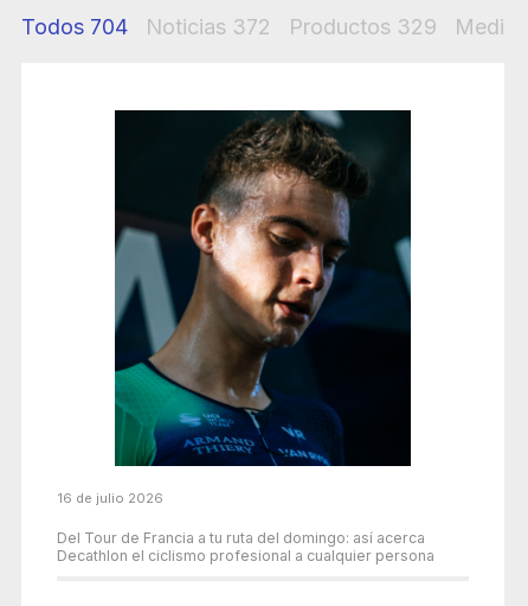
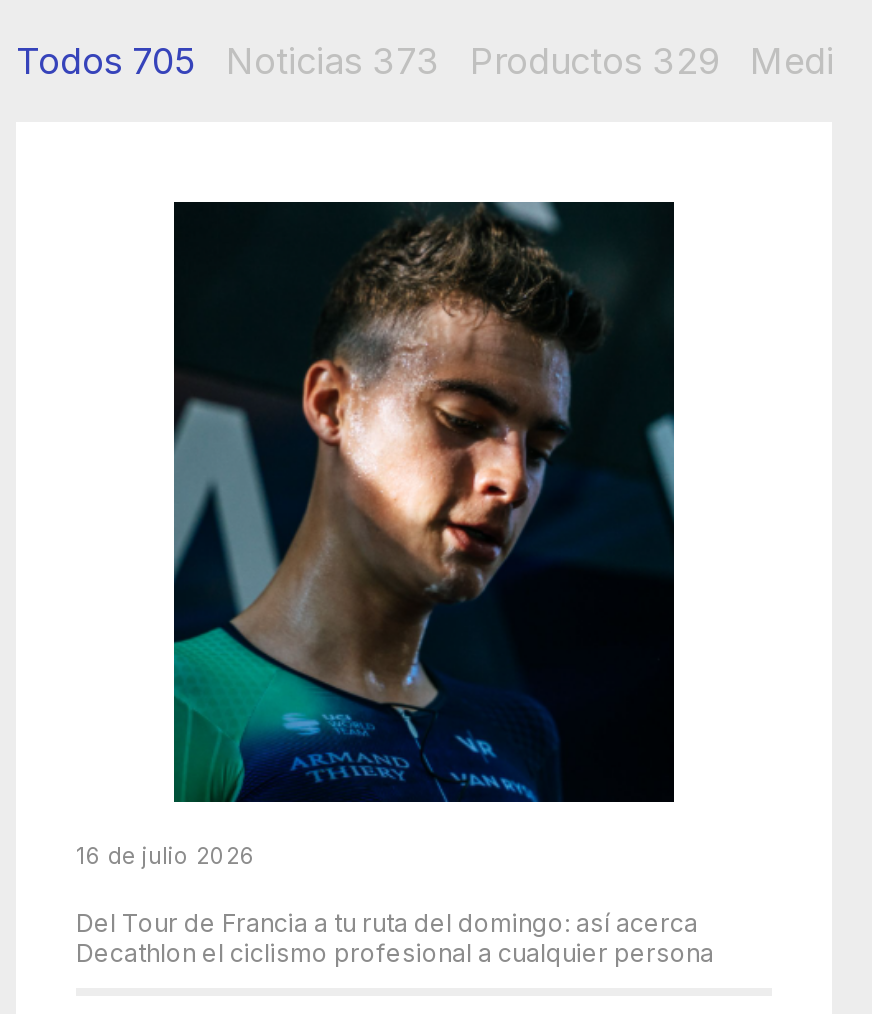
- Todos 704
+ Todos 705

- Noticias 372
+ Noticias 373
